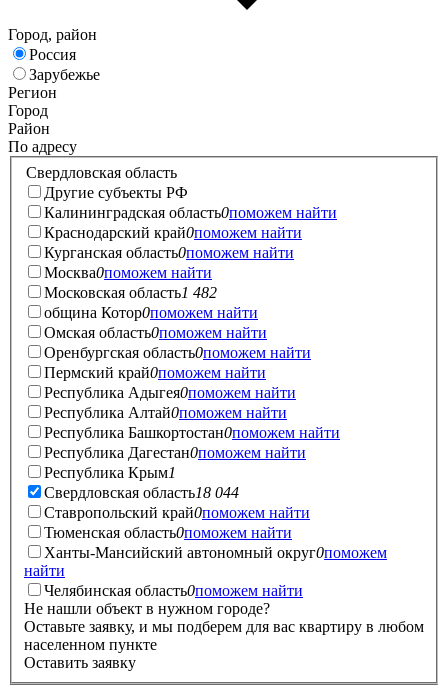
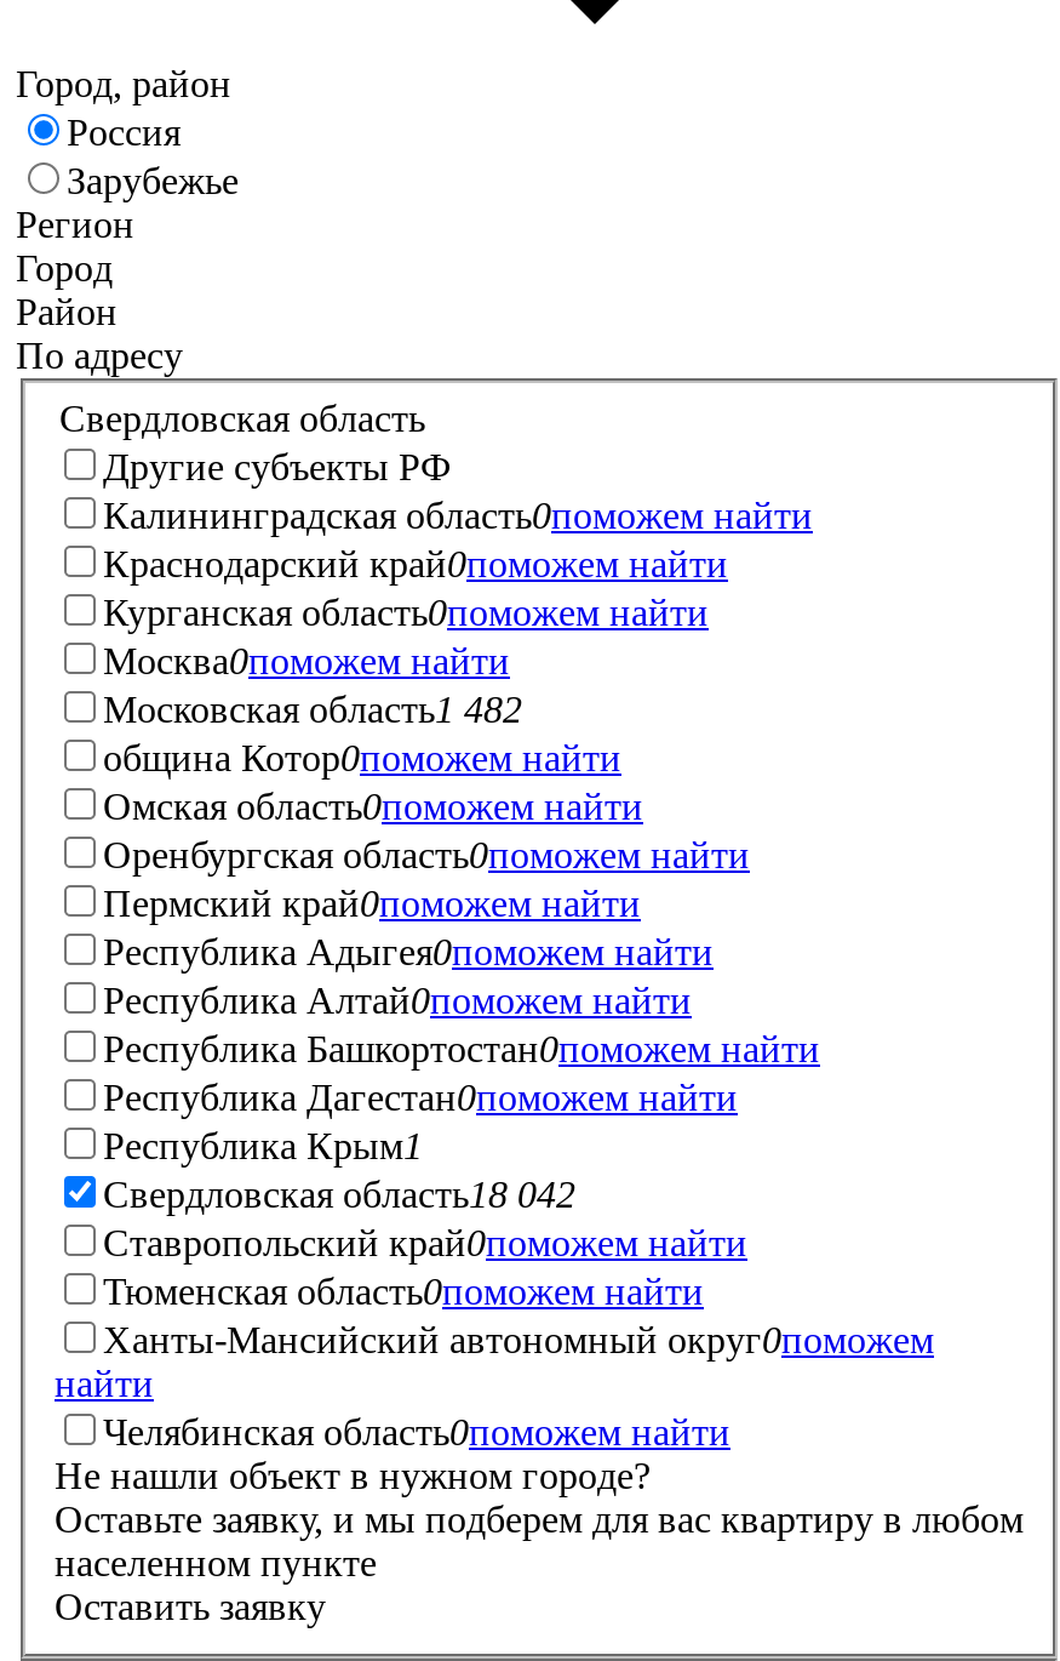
- Свердловская область18 044
+ Свердловская область18 042
